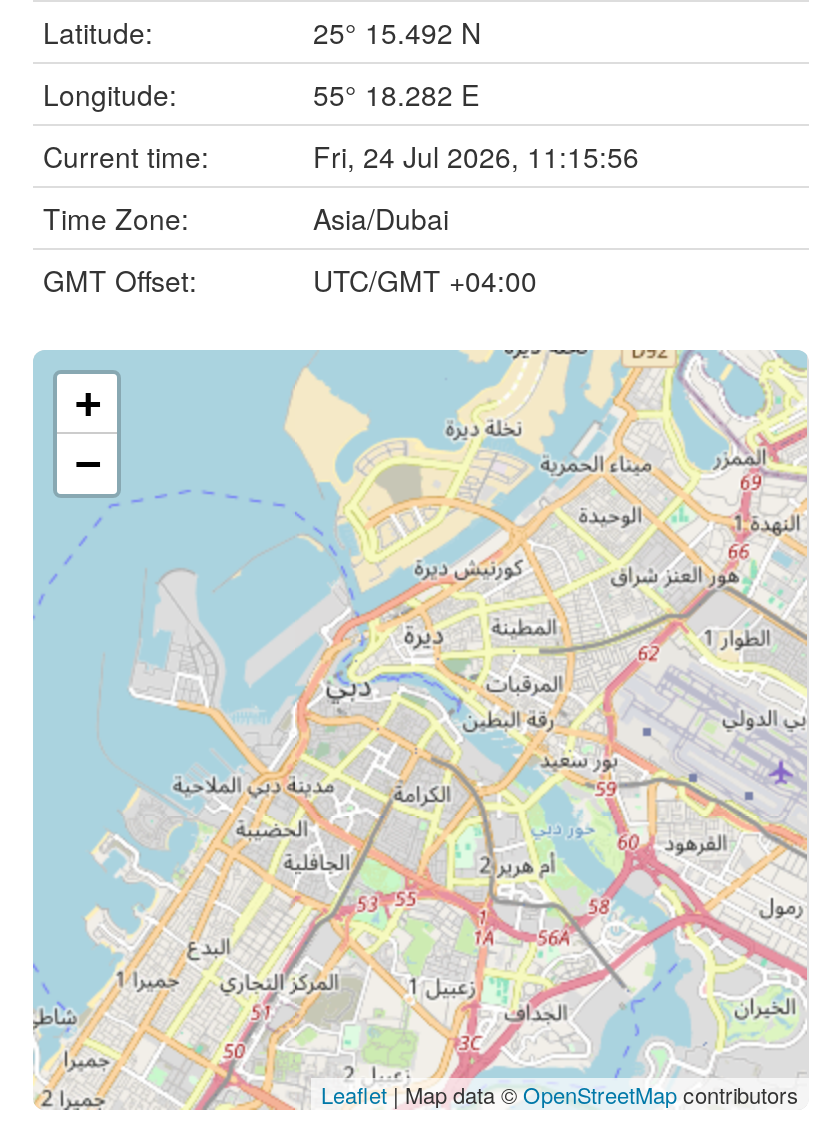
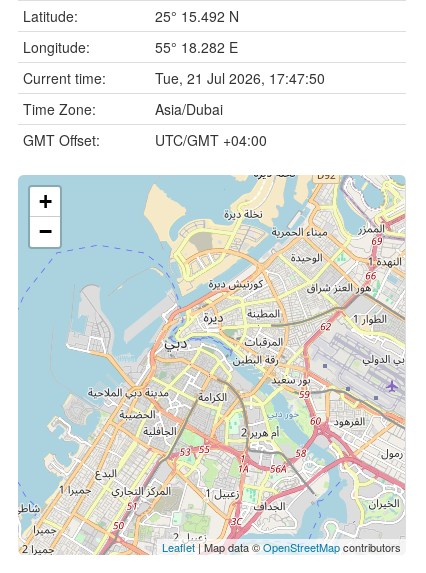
- Fri, 24 Jul 2026, 11:15:56
+ Tue, 21 Jul 2026, 17:47:50
